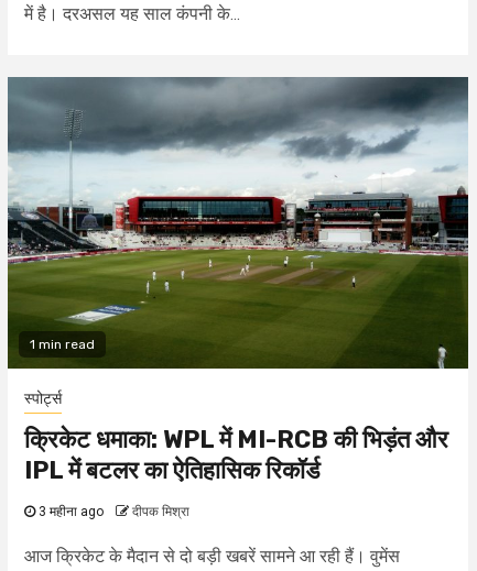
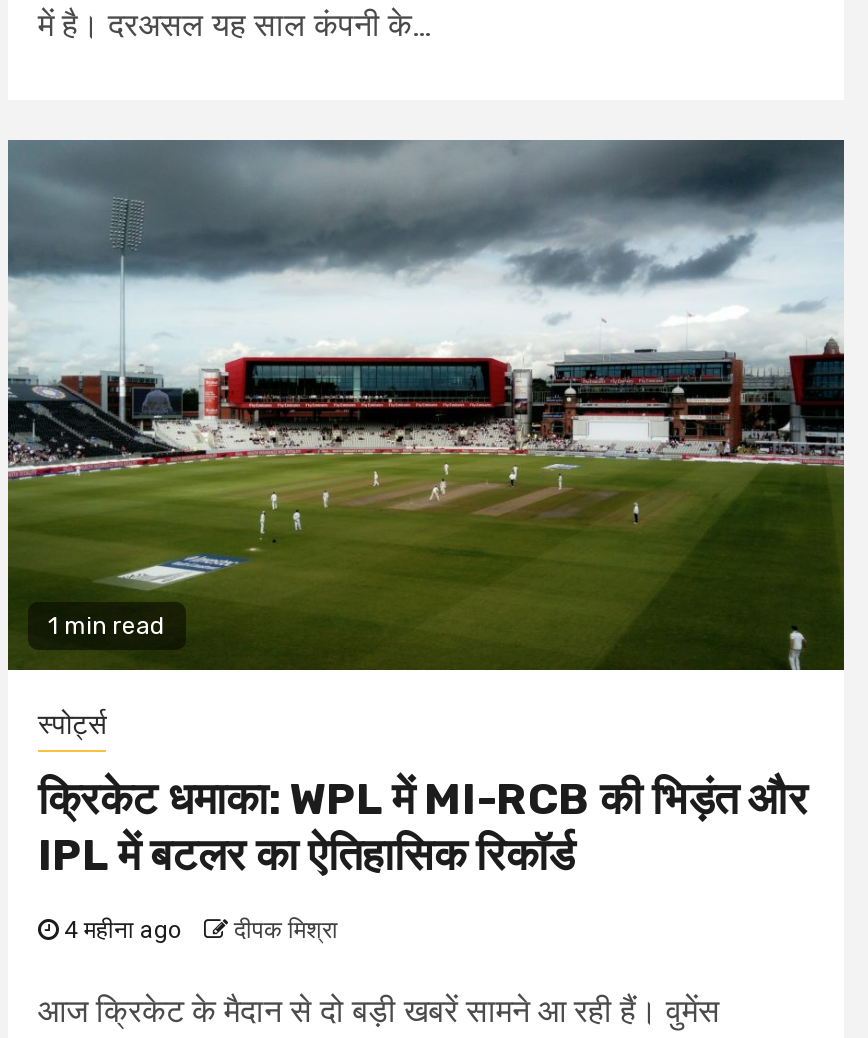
- 3 महीना ago दीपक मिश्रा
+ 4 महीना ago दीपक मिश्रा
